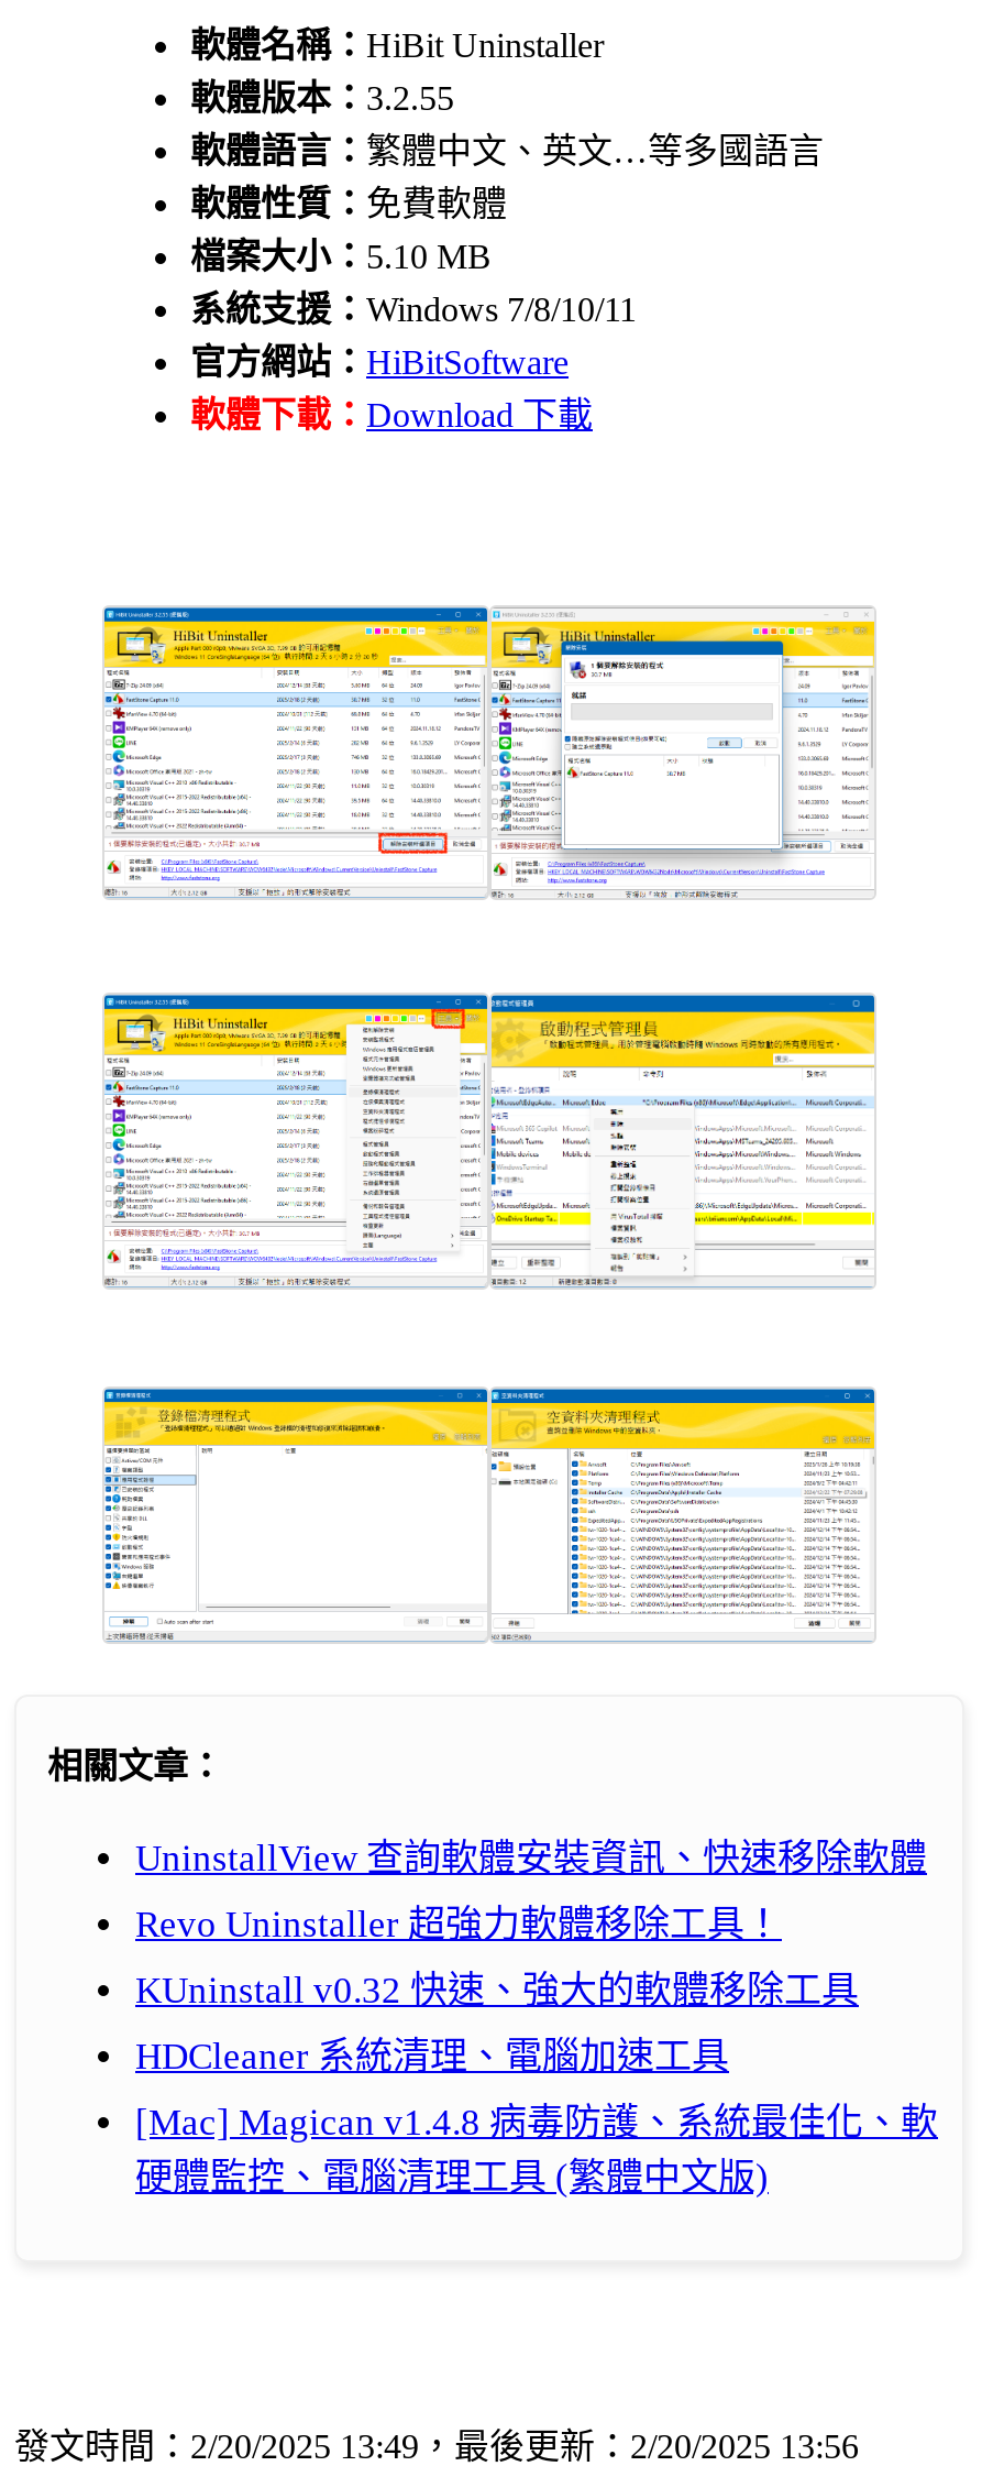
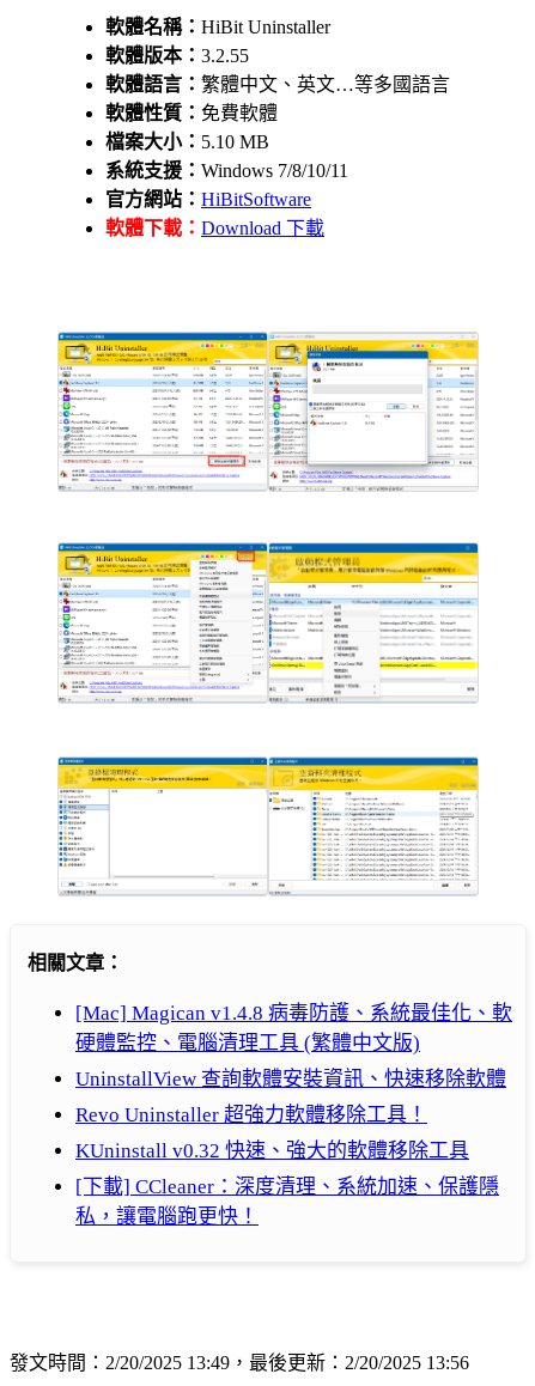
moved down: UninstallView 查詢軟體安裝資訊、快速移除軟體 | Revo Uninstaller 超強力軟體移除工具！ | KUninstall v0.32 快速、強大的軟體移除工具

- HDCleaner 系統清理、電腦加速工具
+ [下載] CCleaner：深度清理、系統加速、保護隱
+ 私，讓電腦跑更快！

moved up: [Mac] Magican v1.4.8 病毒防護、系統最佳化、軟 | 硬體監控、電腦清理工具 (繁體中文版)
